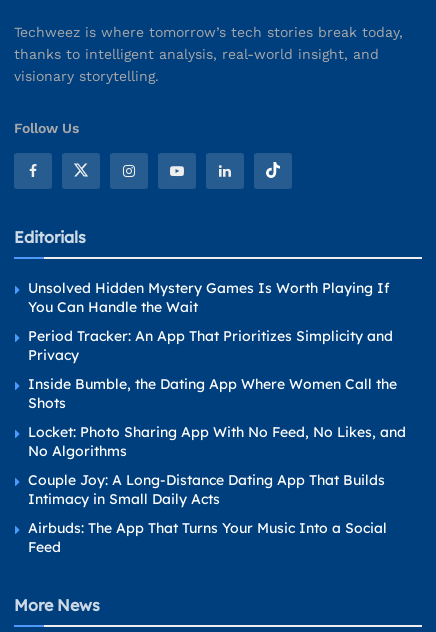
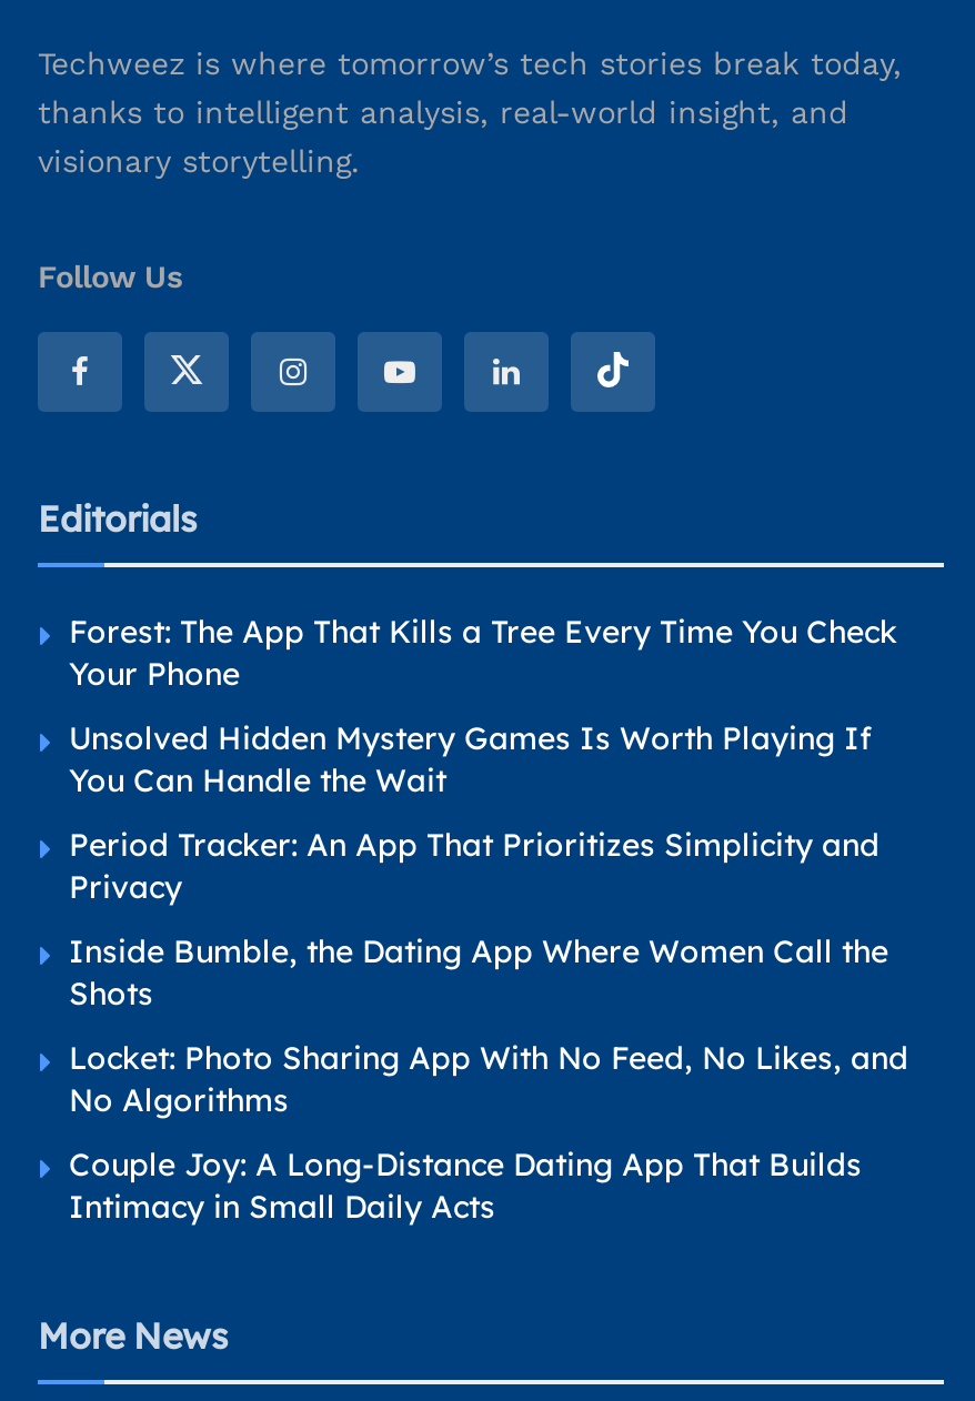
+ Forest: The App That Kills a Tree Every Time You Check
+ Your Phone

moved down: Unsolved Hidden Mystery Games Is Worth Playing If | You Can Handle the Wait | Period Tracker: An App That Prioritizes Simplicity and | ... | Couple Joy: A Long-Distance Dating App That Builds | Intimacy in Small Daily Acts

- Airbuds: The App That Turns Your Music Into a Social
- Feed
